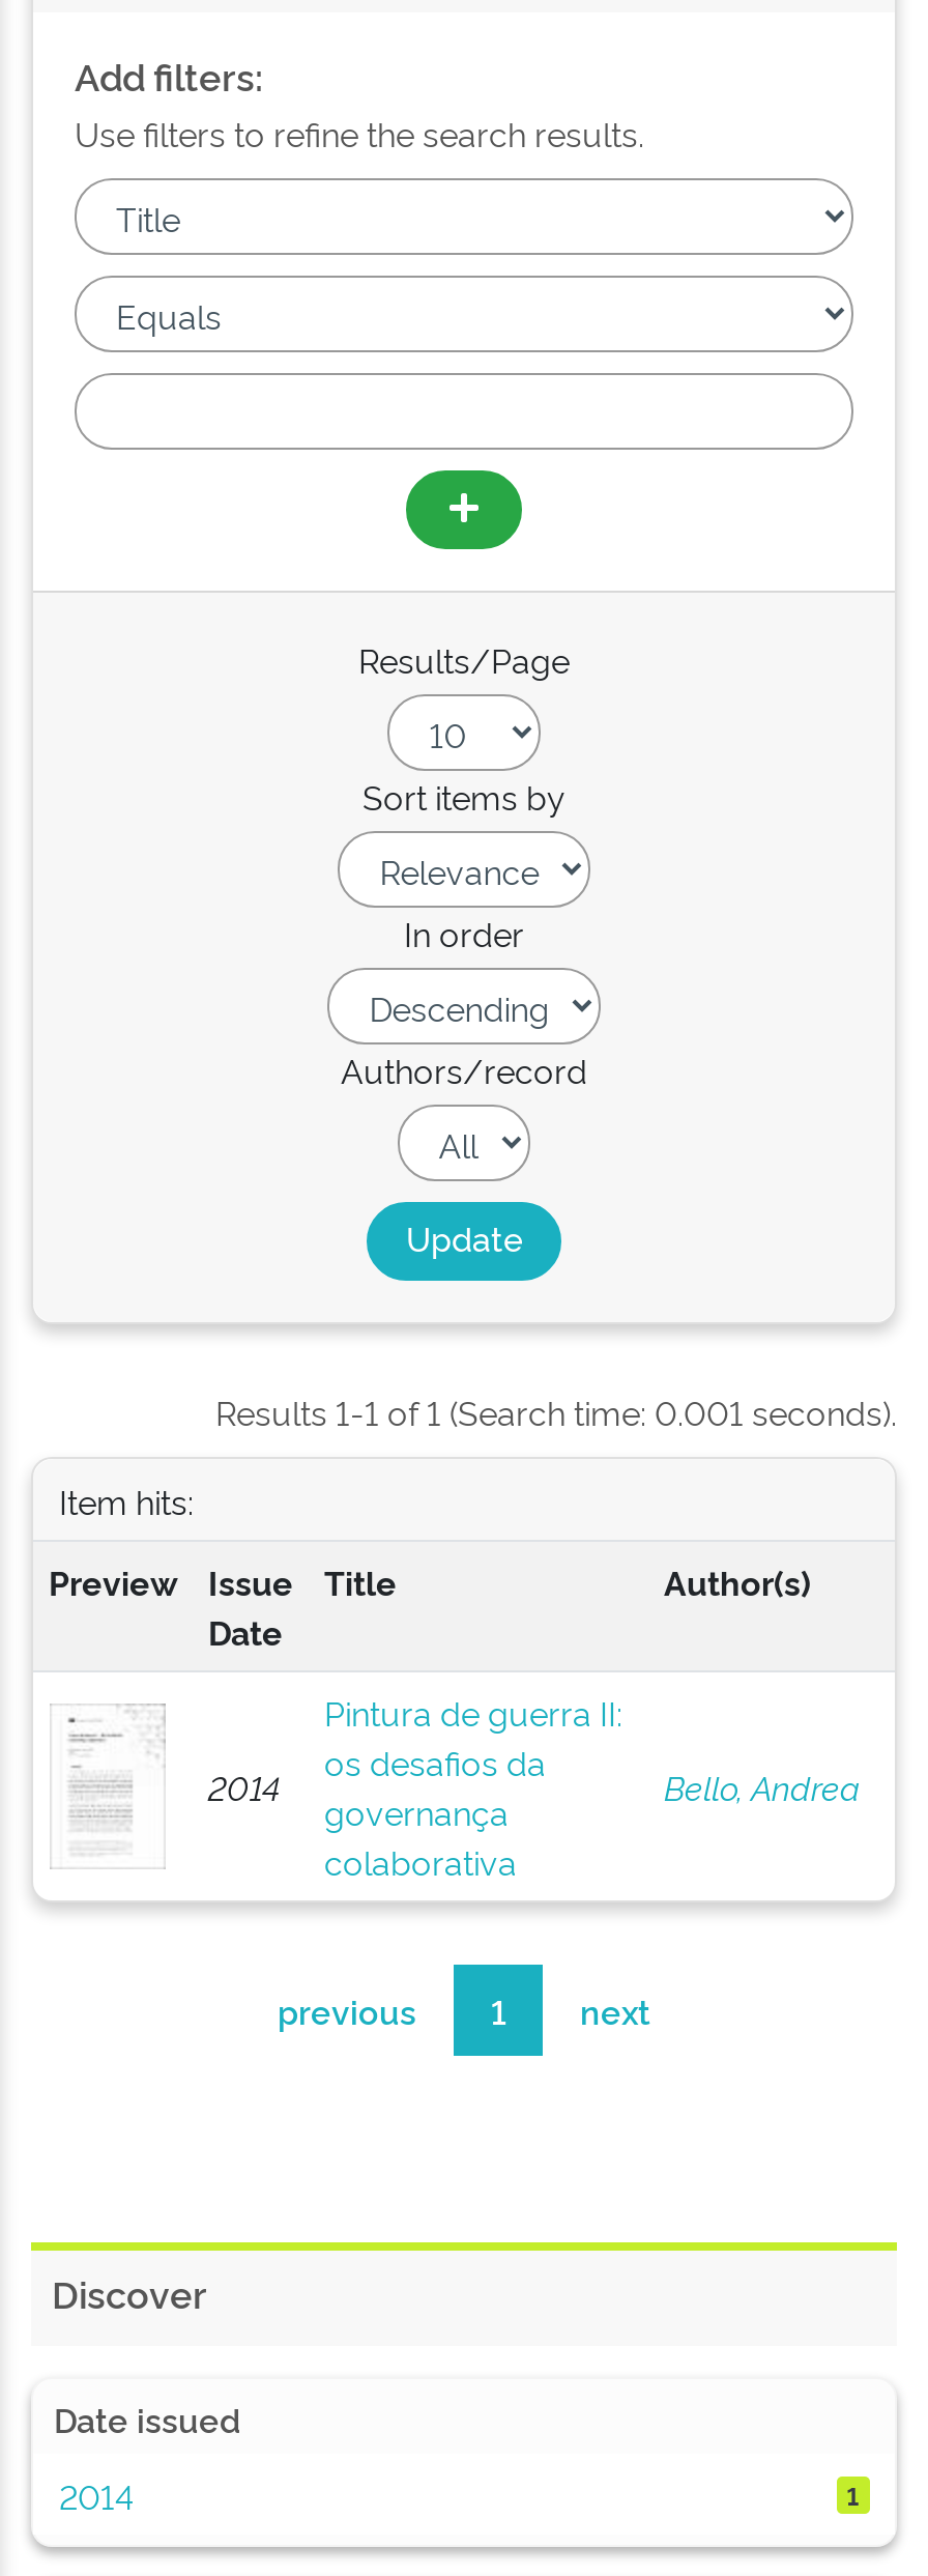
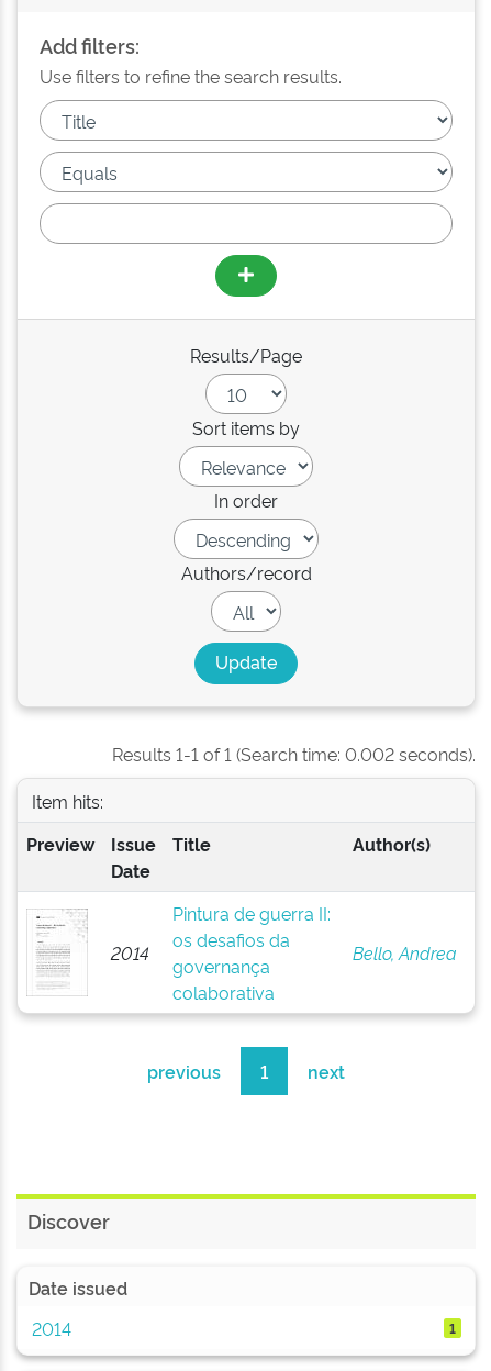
- Results 1-1 of 1 (Search time: 0.001 seconds).
+ Results 1-1 of 1 (Search time: 0.002 seconds).
